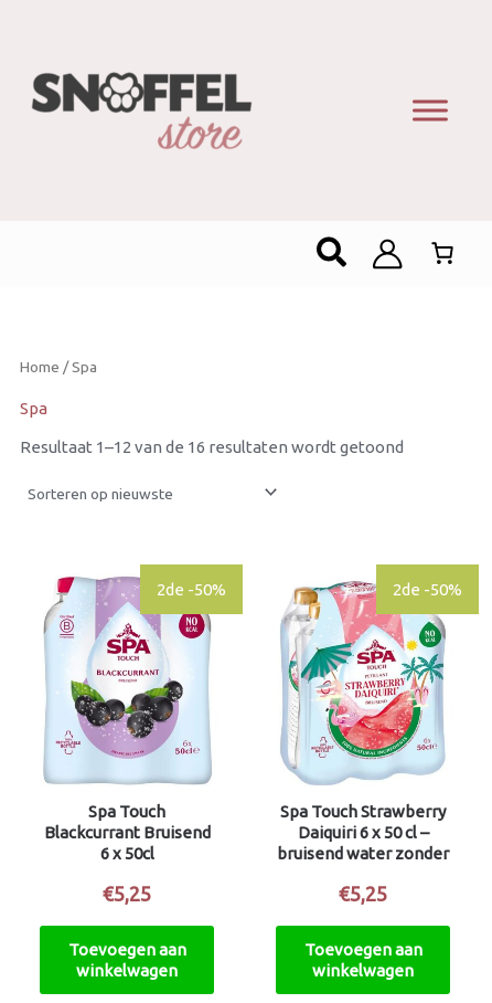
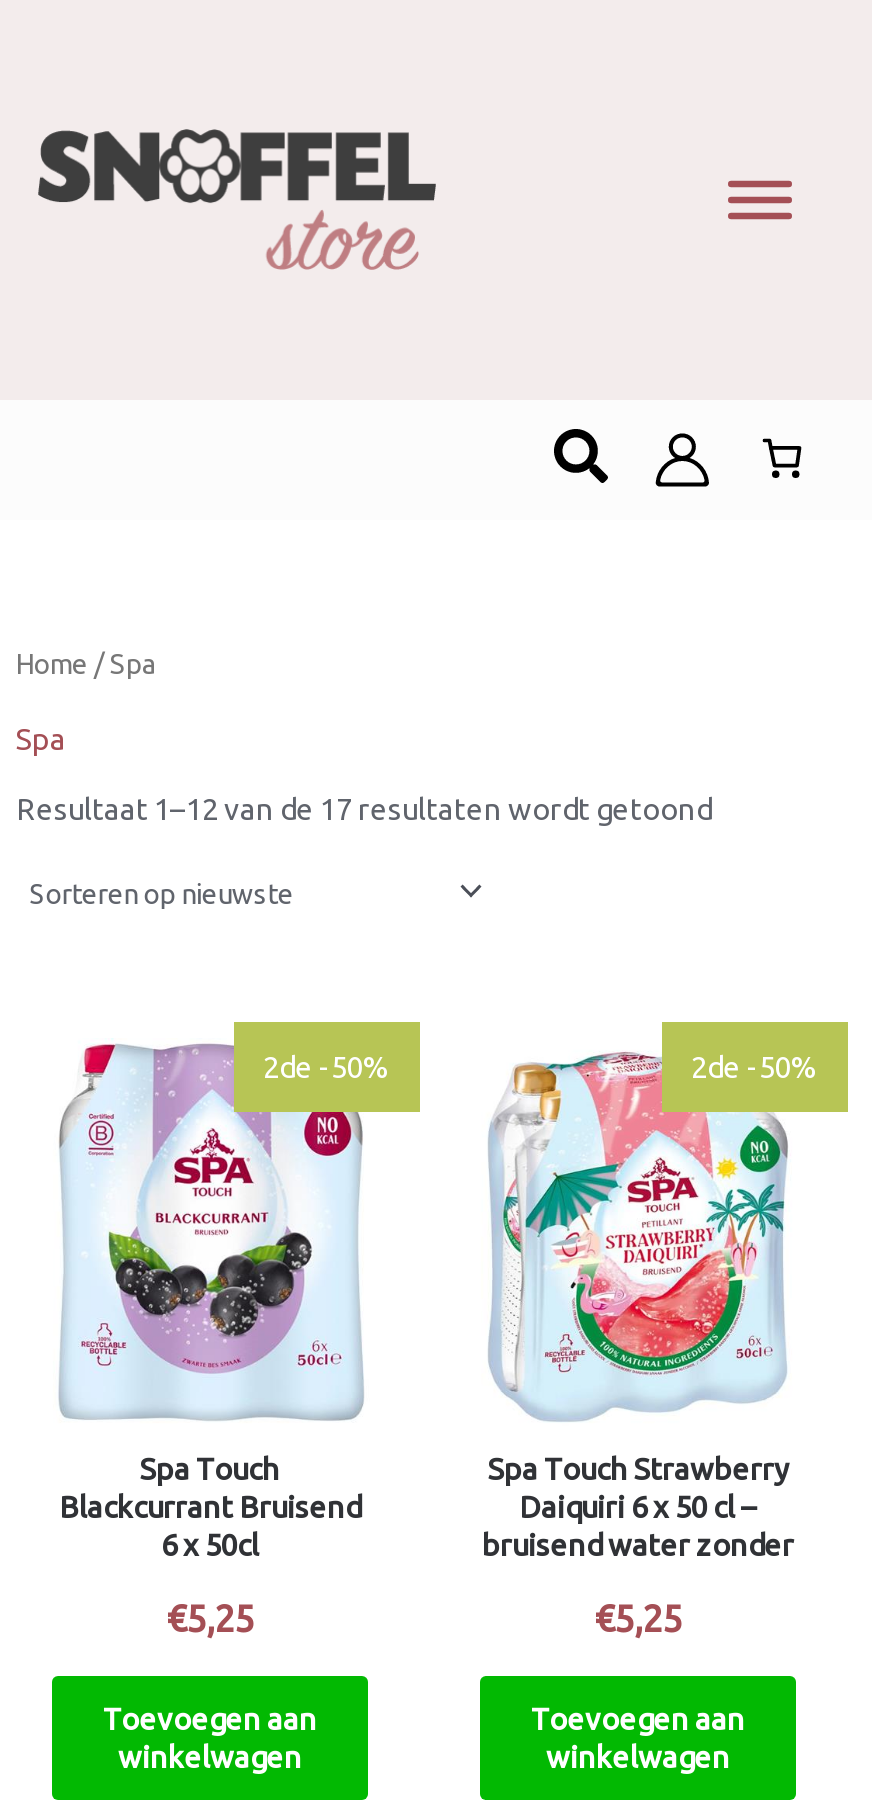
- Resultaat 1–12 van de 16 resultaten wordt getoond
+ Resultaat 1–12 van de 17 resultaten wordt getoond
